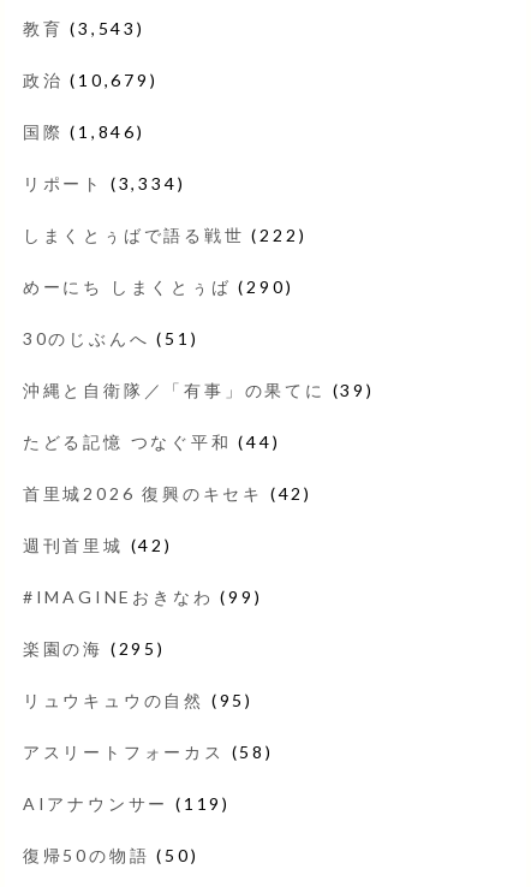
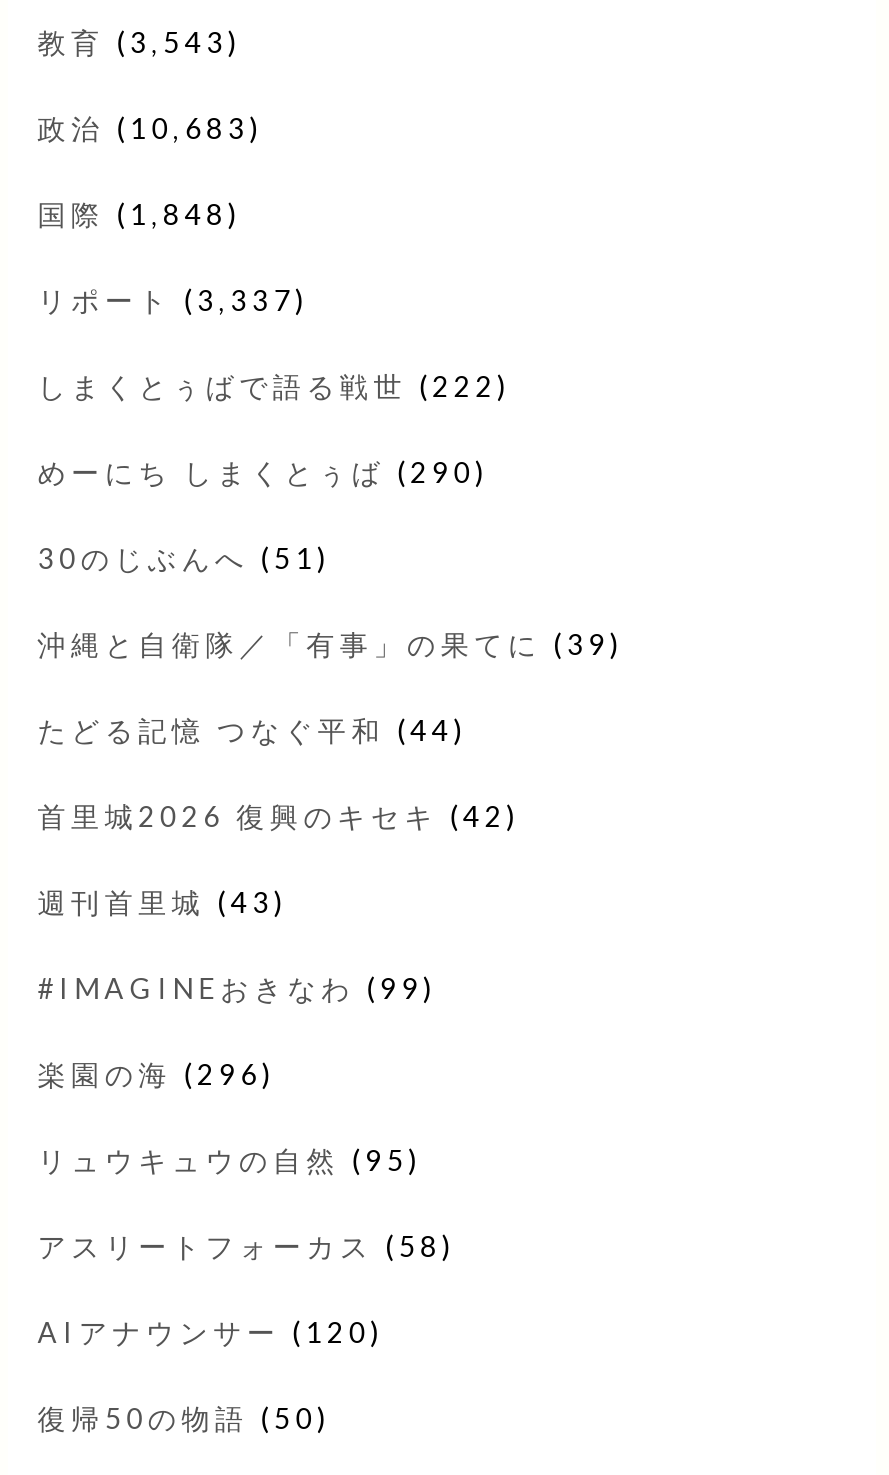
- 政治(10,679)
+ 政治(10,683)

- 国際(1,846)
+ 国際(1,848)

- リポート(3,334)
+ リポート(3,337)

- 週刊首里城(42)
+ 週刊首里城(43)

- 楽園の海(295)
+ 楽園の海(296)

- AIアナウンサー(119)
+ AIアナウンサー(120)
